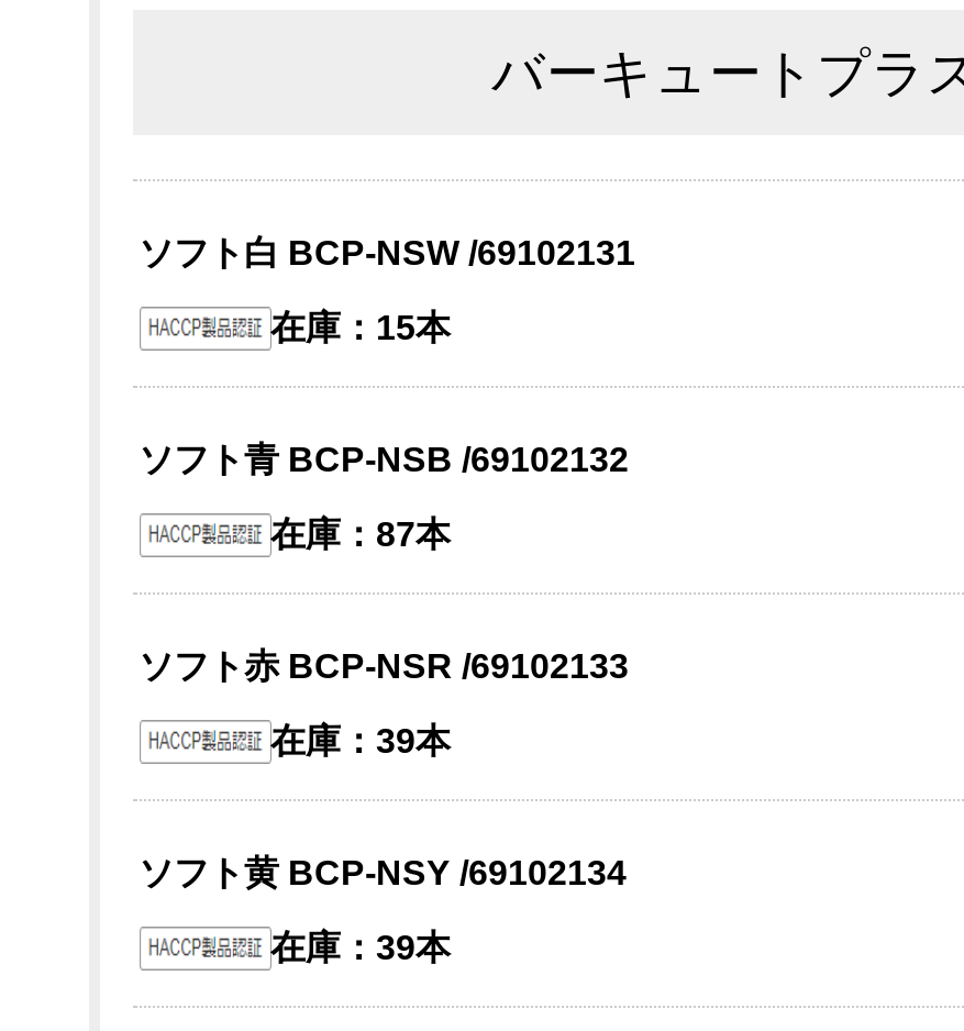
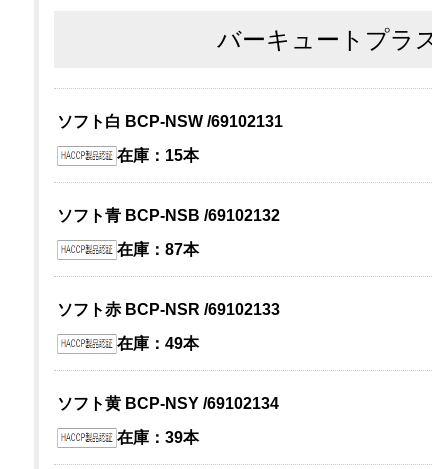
- 在庫：39本
+ 在庫：49本
